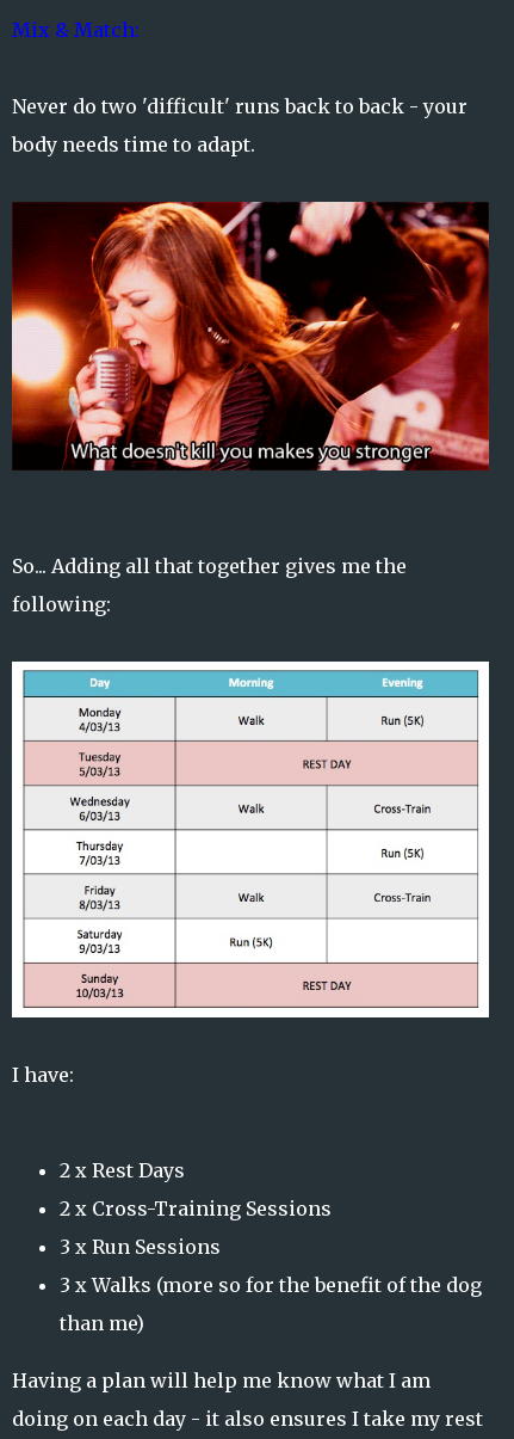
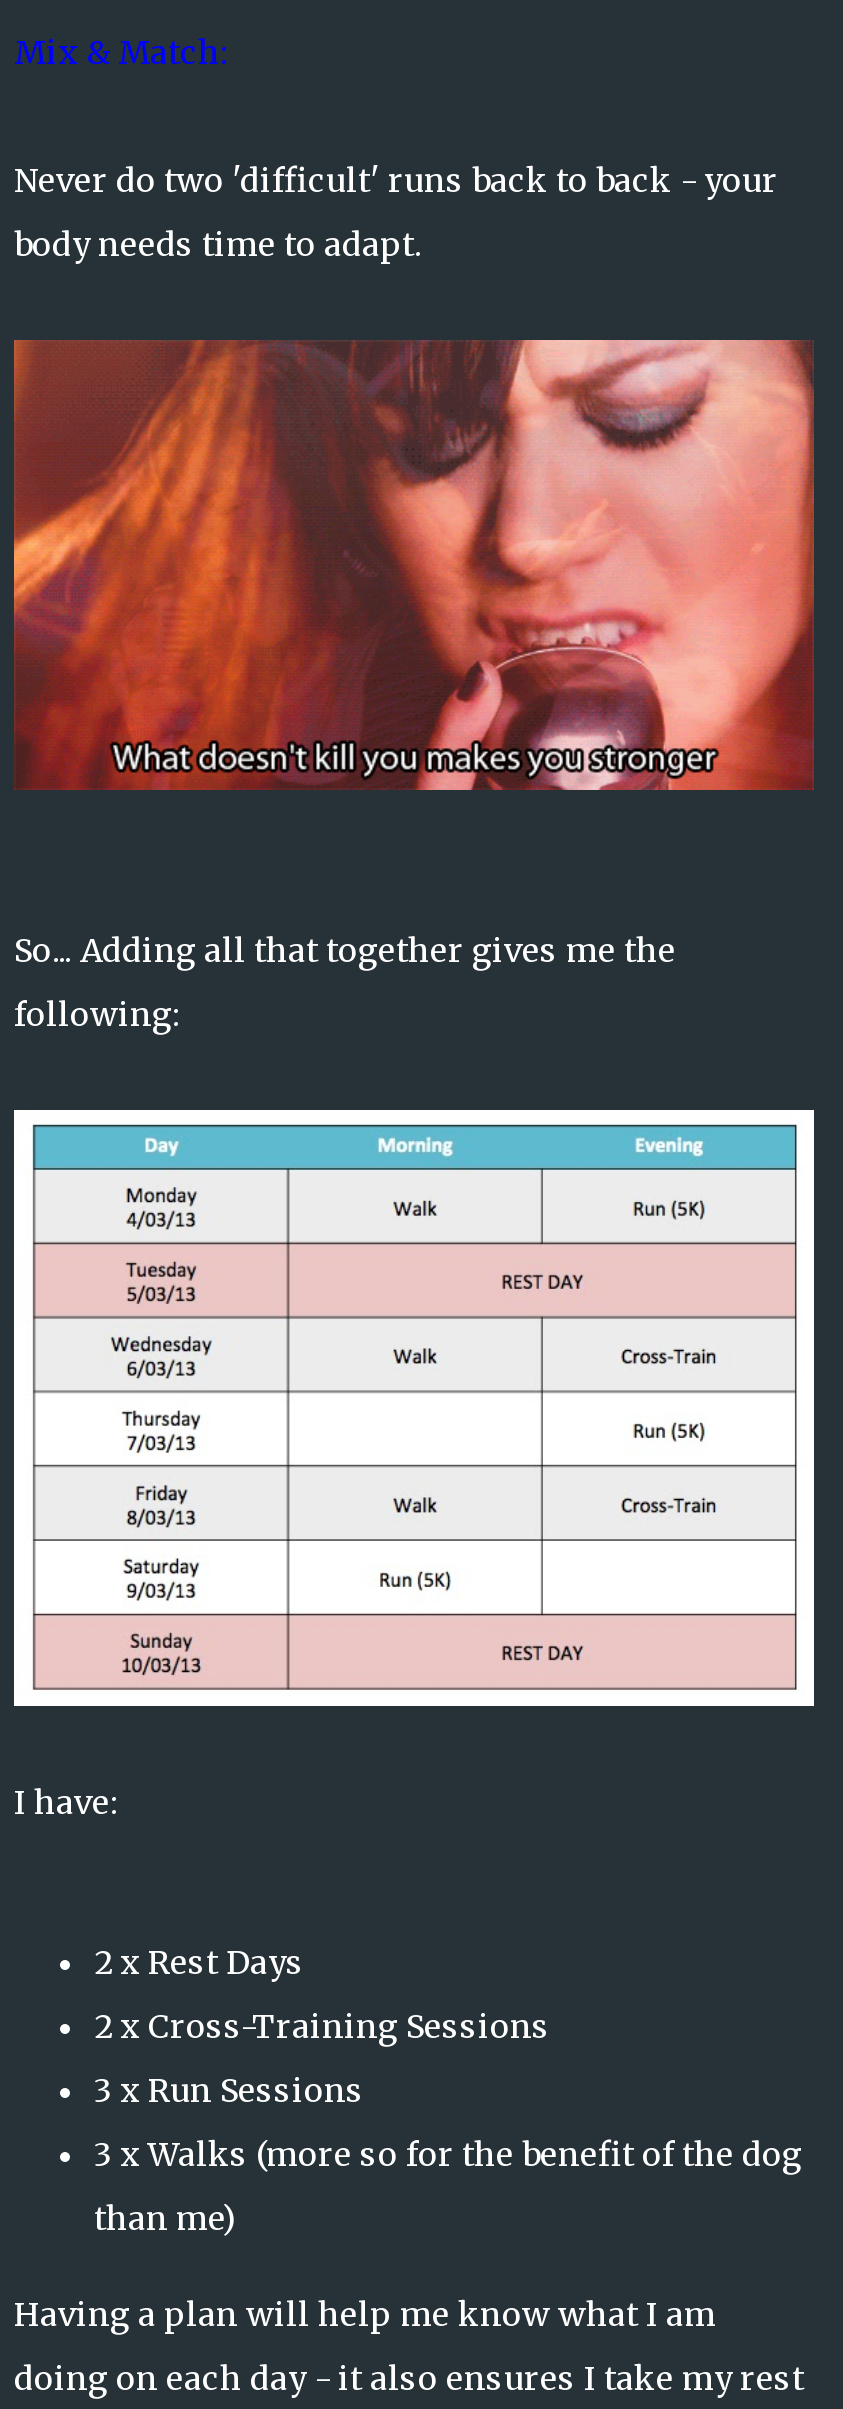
- [image]
+ [image]
